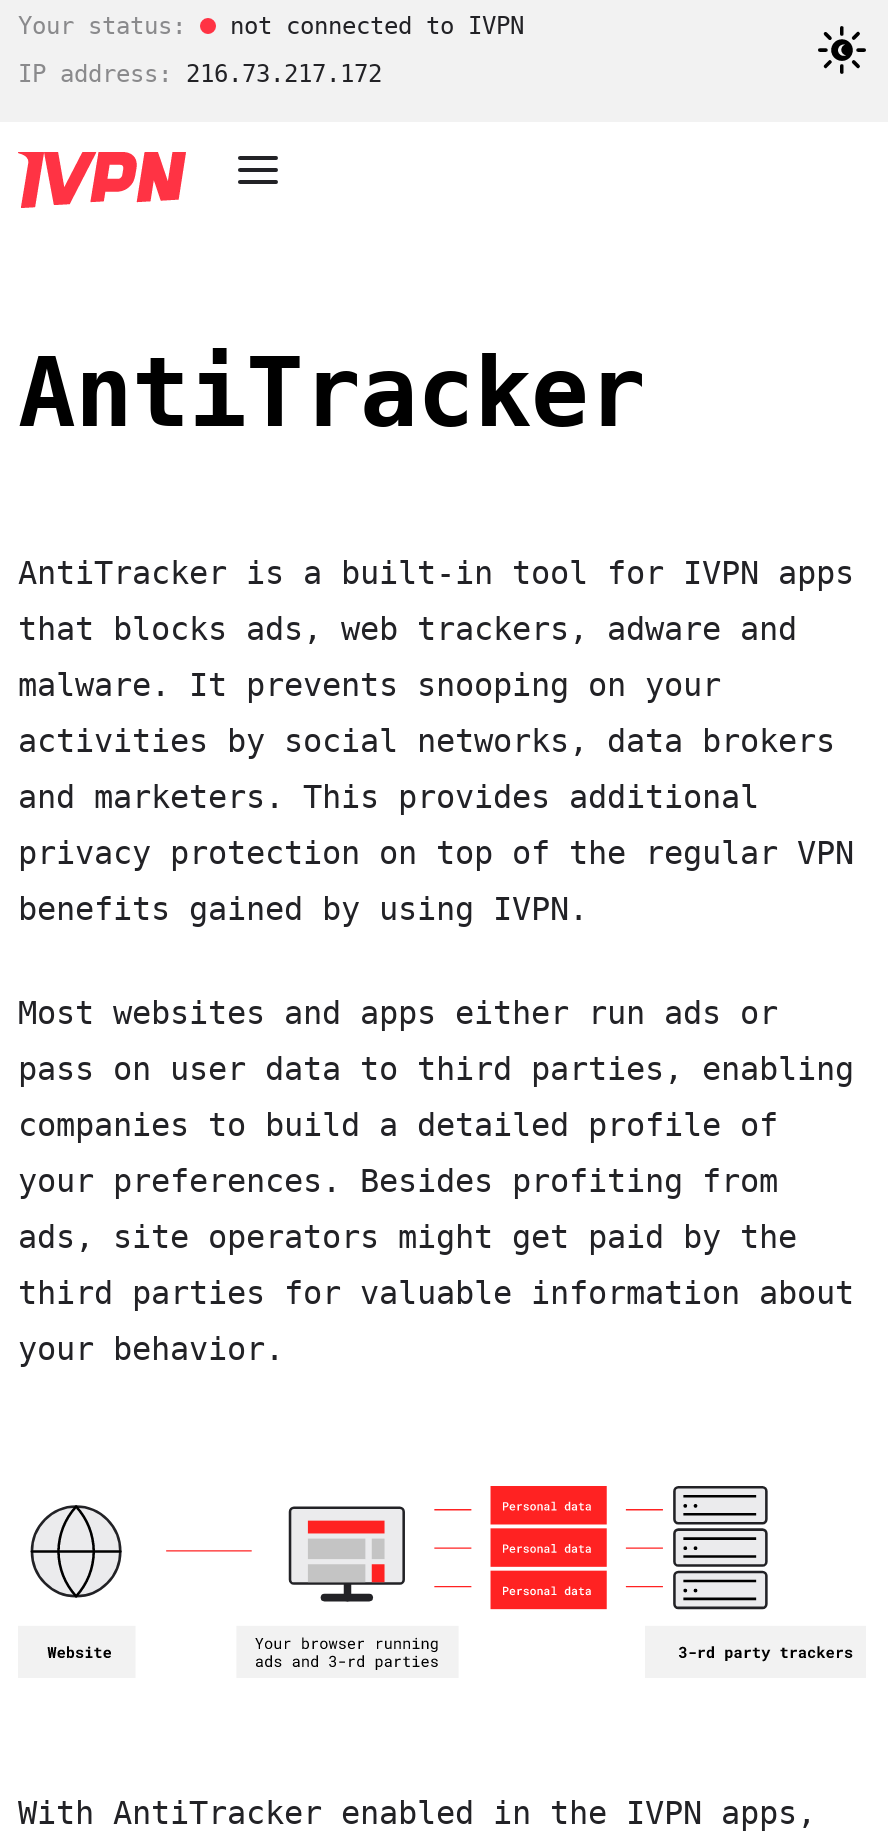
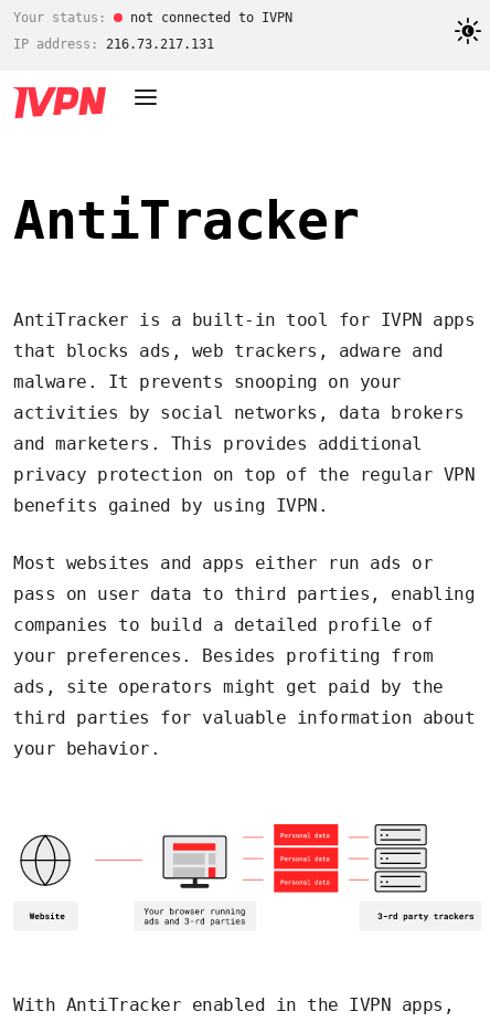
- IP address: 216.73.217.172
+ IP address: 216.73.217.131
